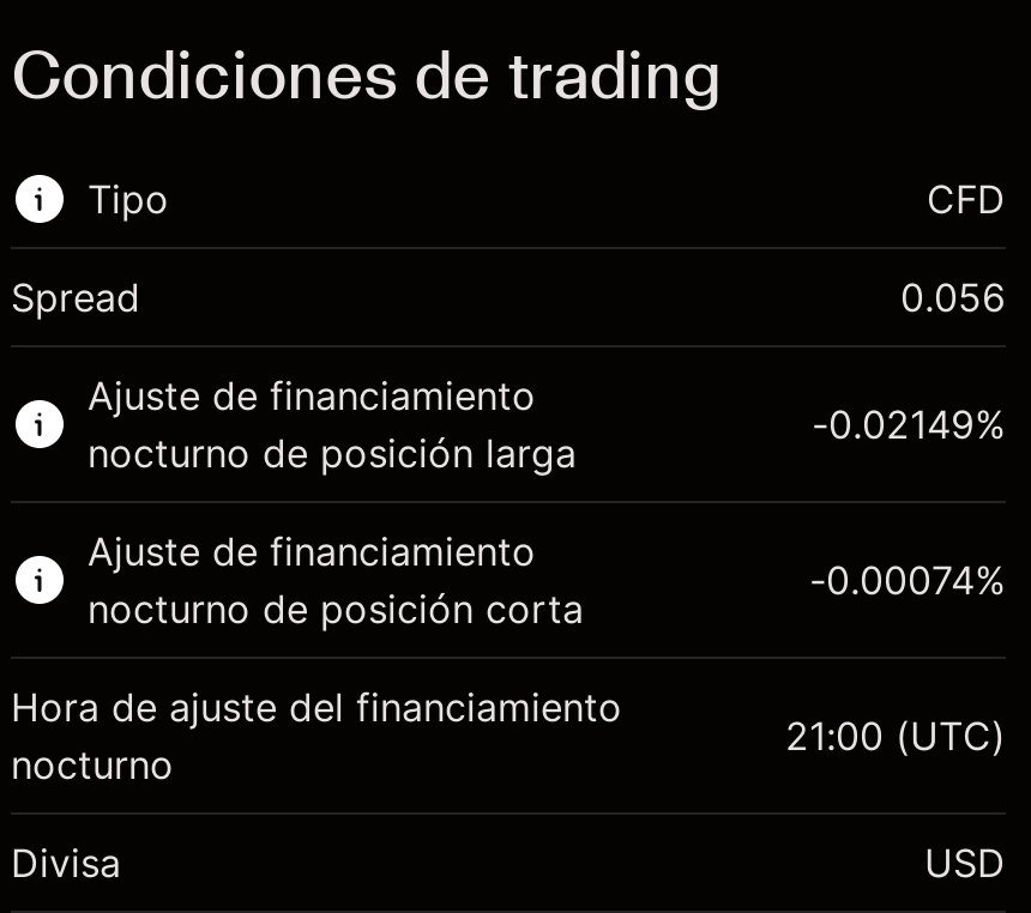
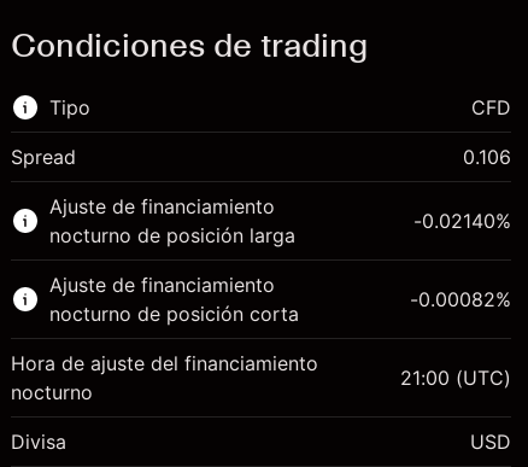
- 0.056
+ 0.106

- -0.02149%
+ -0.02140%

- -0.00074%
+ -0.00082%
